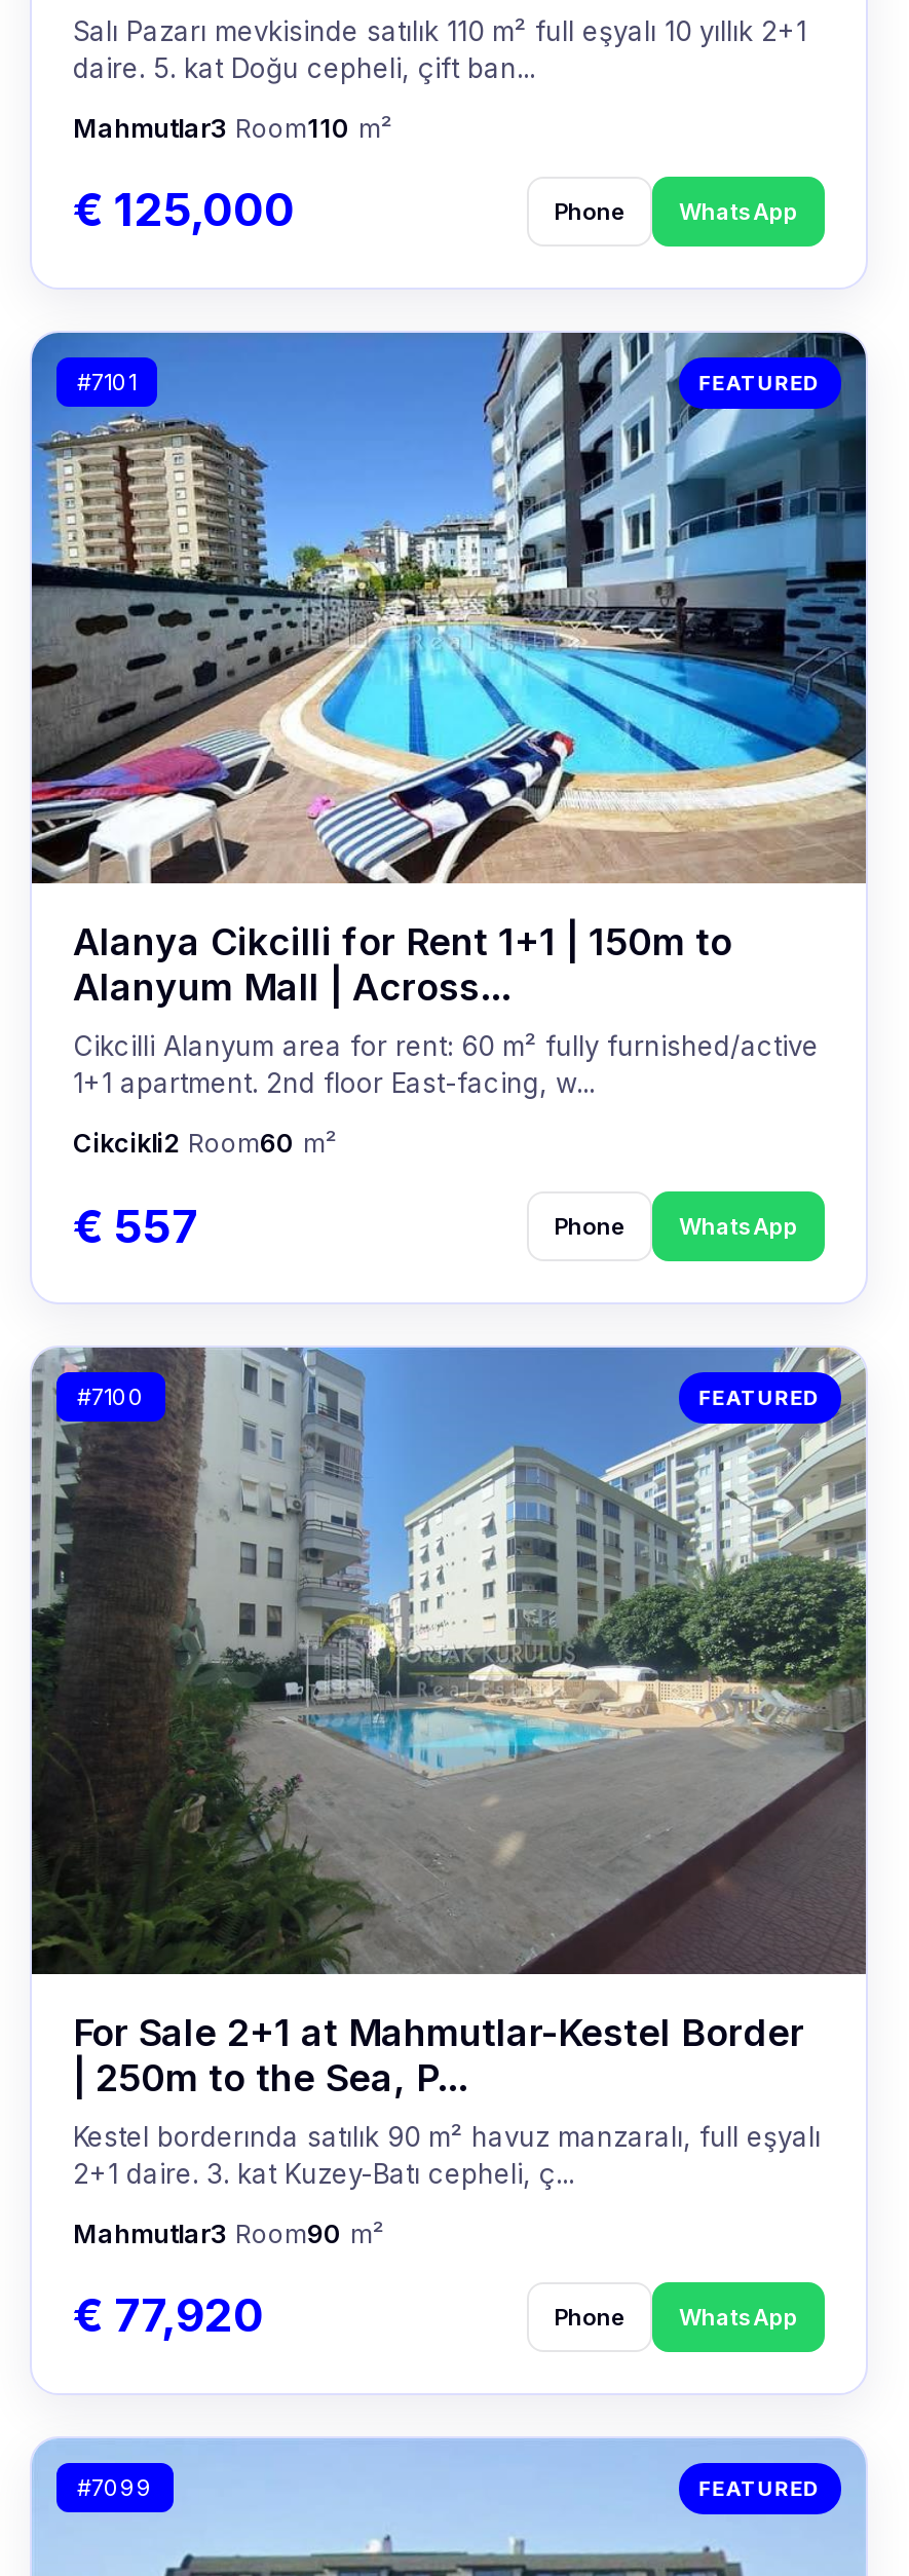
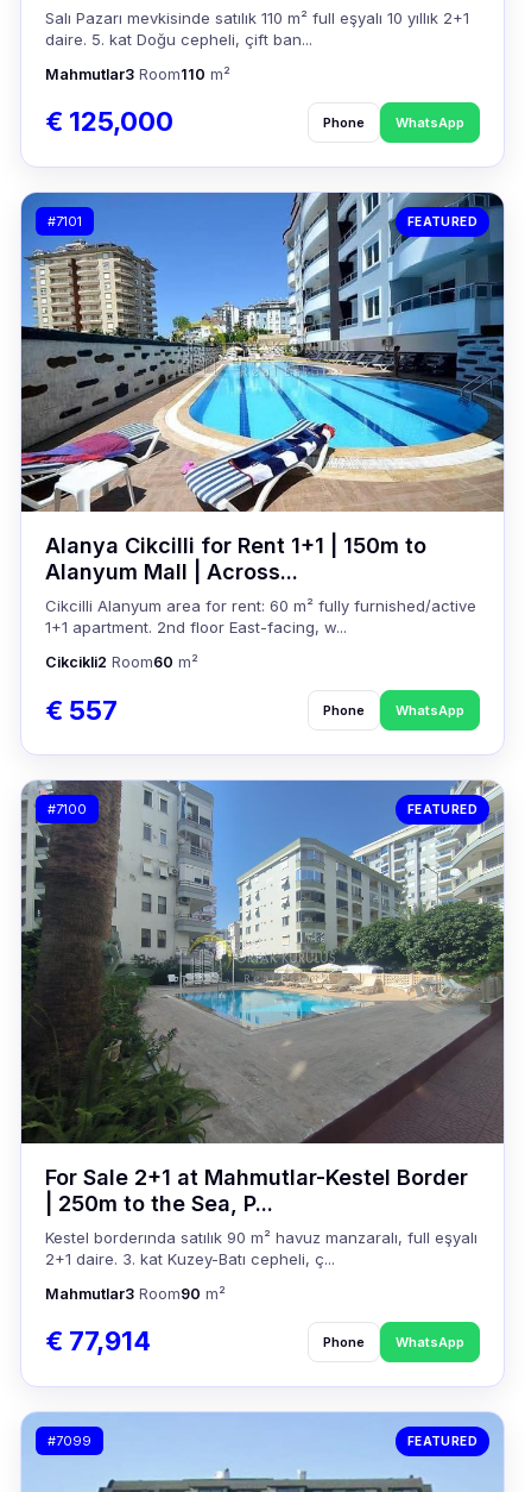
- € 77,920
+ € 77,914
